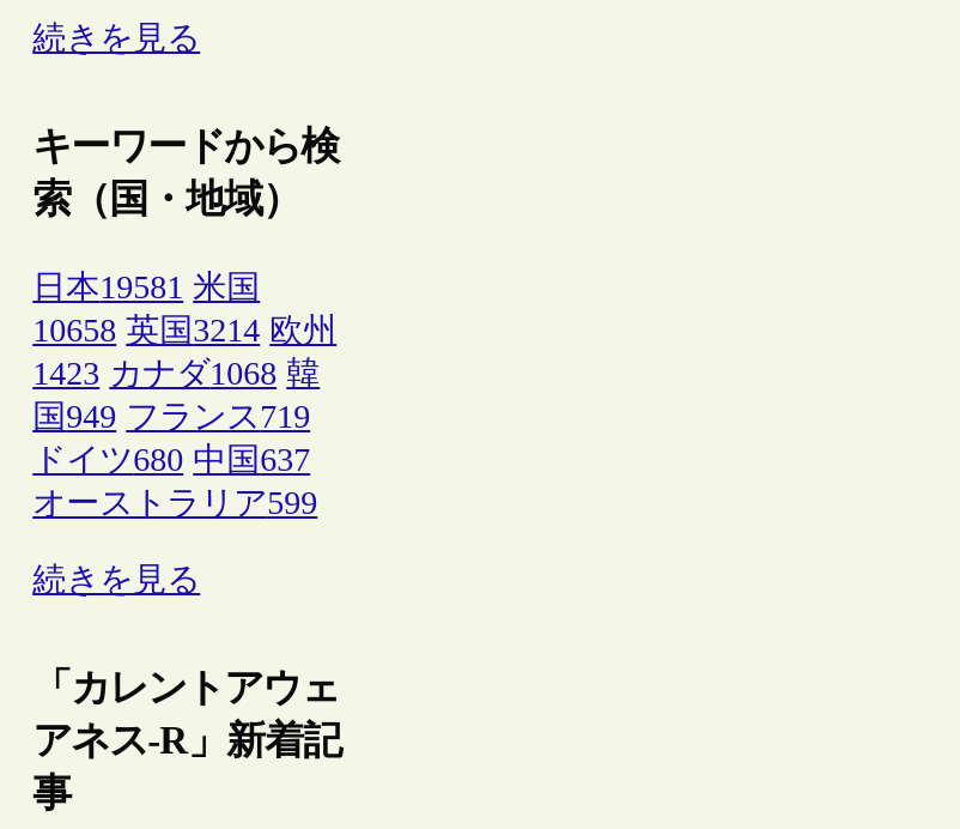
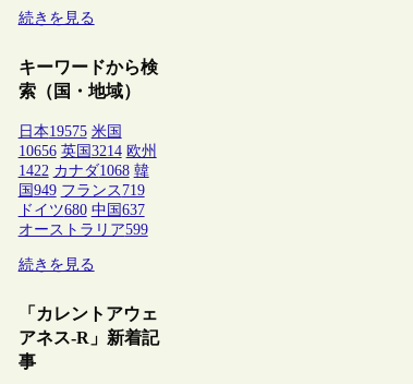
- 日本19581 米国
+ 日本19575 米国

- 10658 英国3214 欧州
+ 10656 英国3214 欧州

- 1423 カナダ1068 韓
+ 1422 カナダ1068 韓
